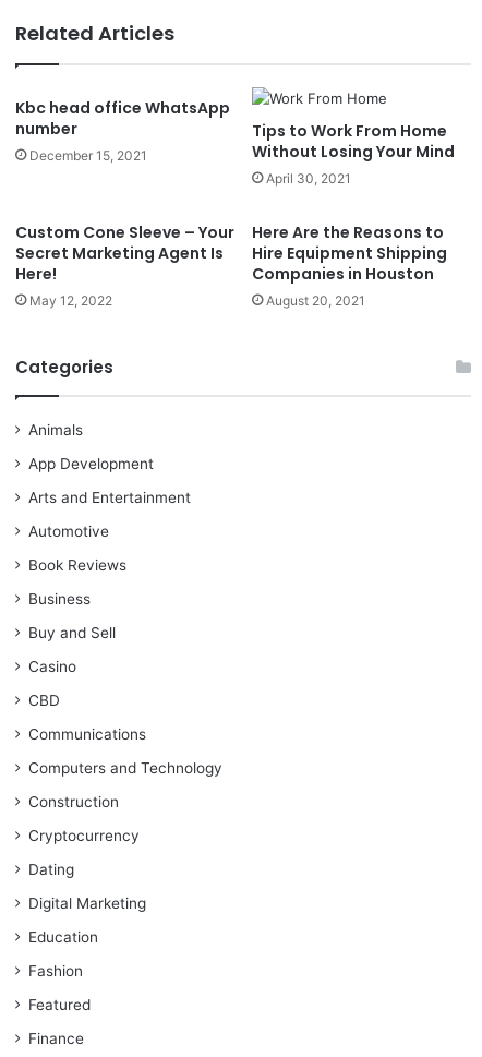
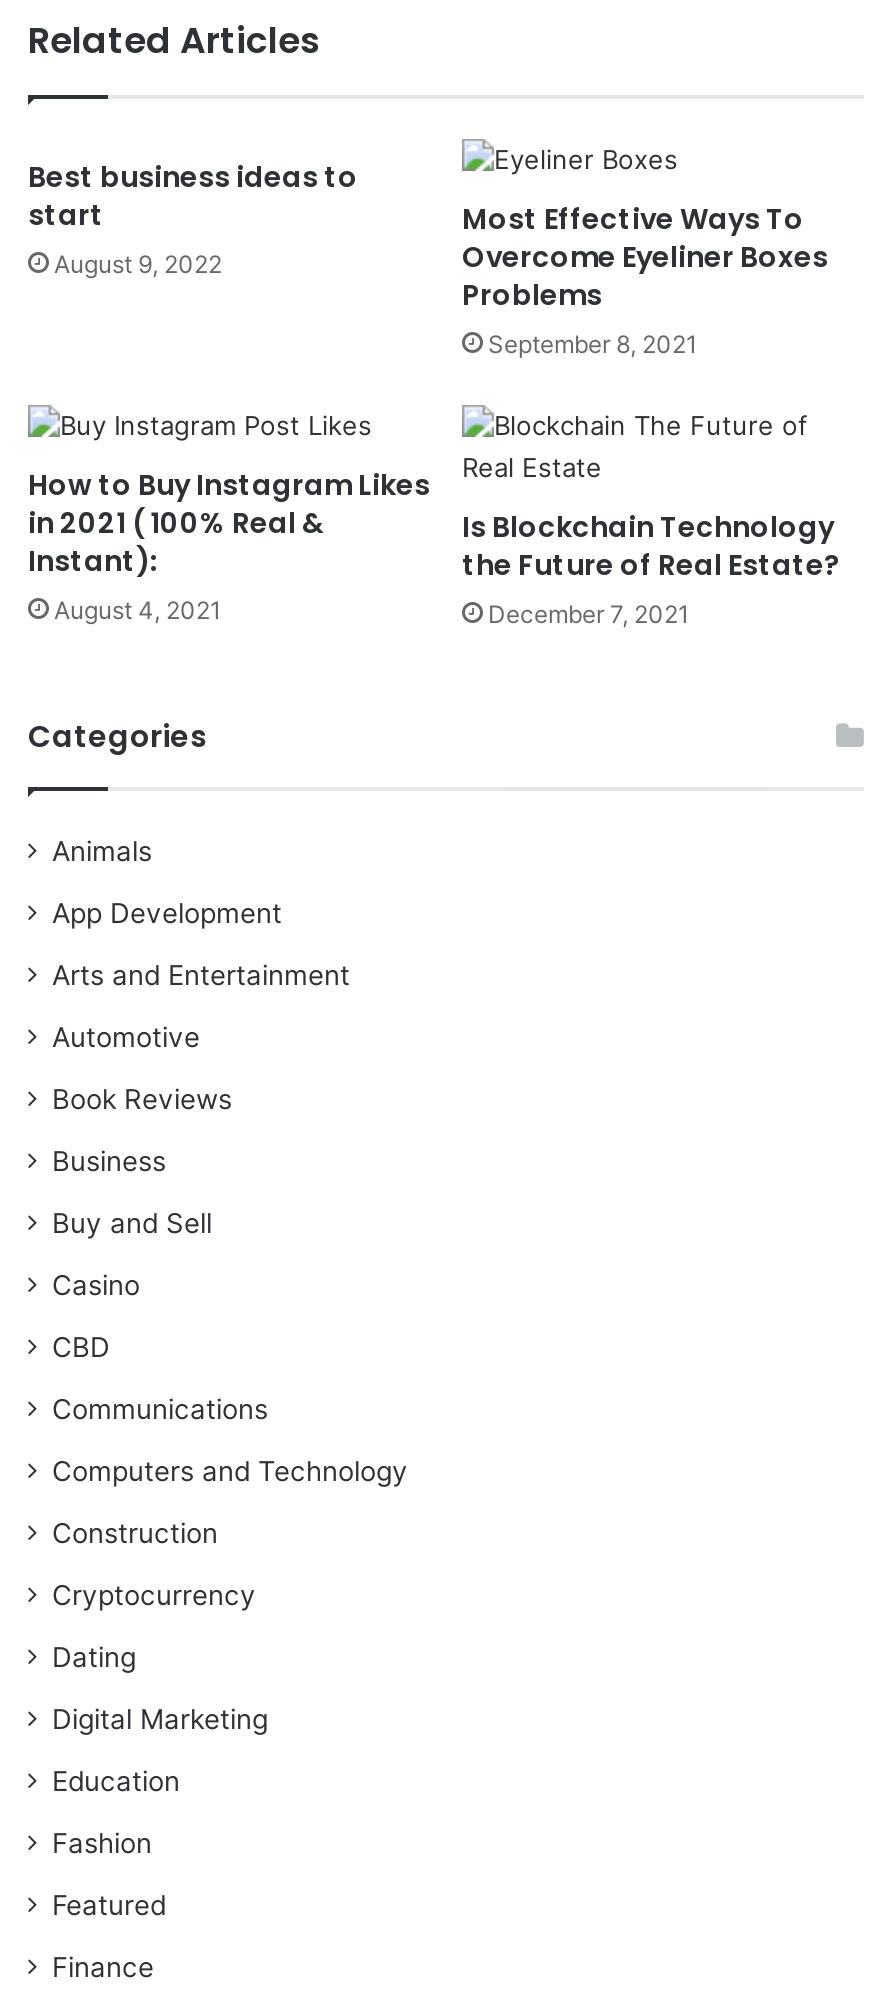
- Kbc head office WhatsApp
- number
- December 15, 2021
+ Best business ideas to
+ start
+ August 9, 2022

- Tips to Work From Home
- Without Losing Your Mind
- April 30, 2021
+ Most Effective Ways To
+ Overcome Eyeliner Boxes
+ Problems
+ September 8, 2021

- Custom Cone Sleeve – Your
- Secret Marketing Agent Is
- Here!
- May 12, 2022
+ How to Buy Instagram Likes
+ in 2021 ( 100% Real &
+ Instant):
+ August 4, 2021

- Here Are the Reasons to
- Hire Equipment Shipping
- Companies in Houston
- August 20, 2021
+ Is Blockchain Technology
+ the Future of Real Estate?
+ December 7, 2021
